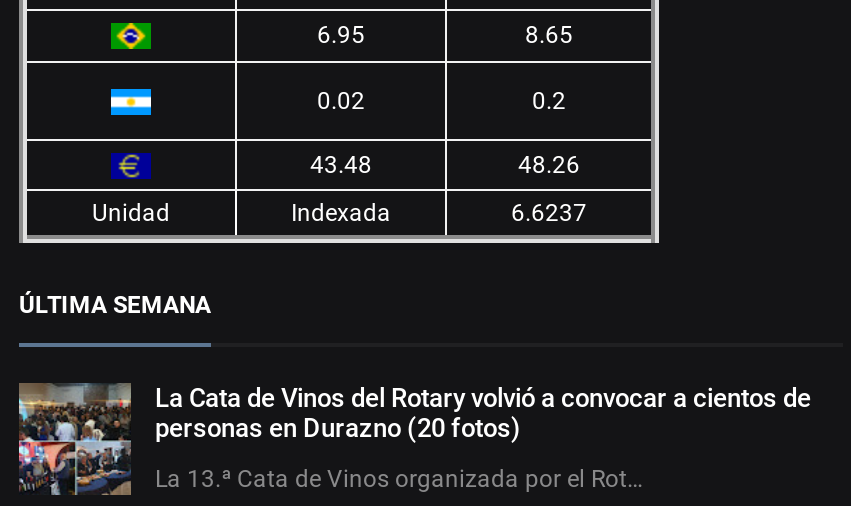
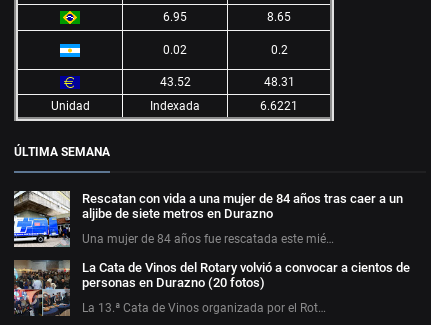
- 43.48
+ 43.52

- 48.26
+ 48.31

- 6.6237
+ 6.6221

+ [image]
+ Rescatan con vida a una mujer de 84 años tras caer a un
+ aljibe de siete metros en Durazno
+ Una mujer de 84 años fue rescatada este mié…
